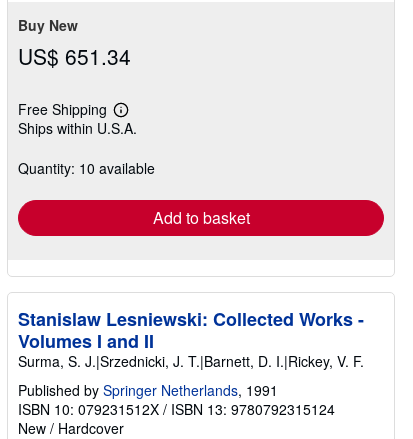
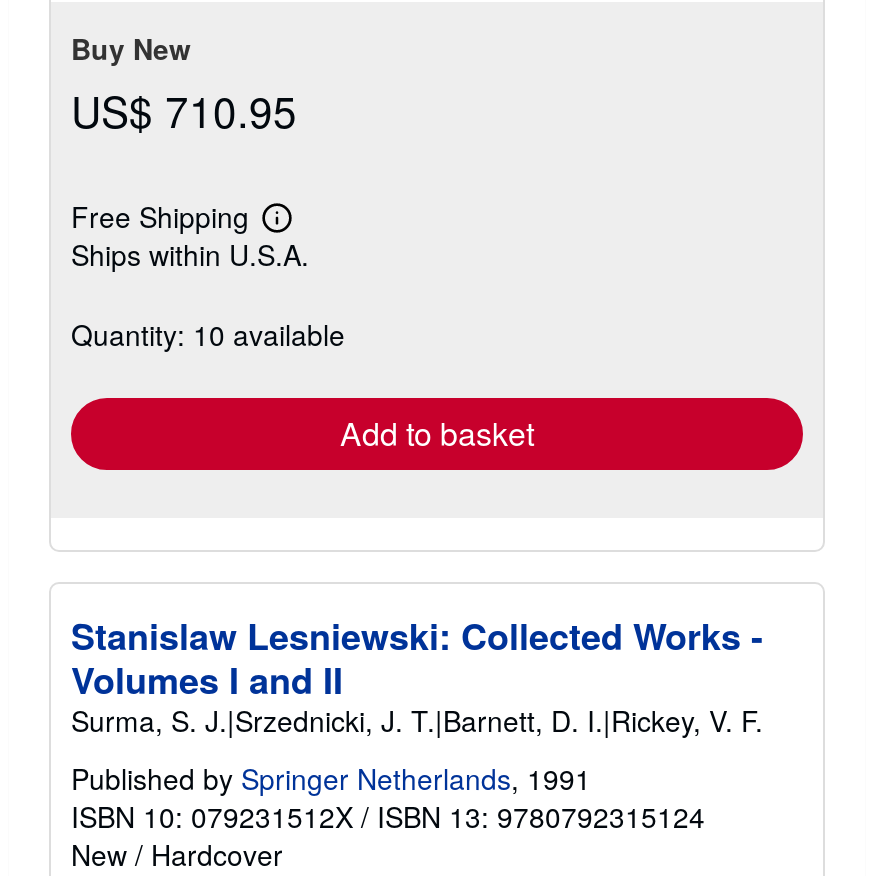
- US$ 651.34
+ US$ 710.95
